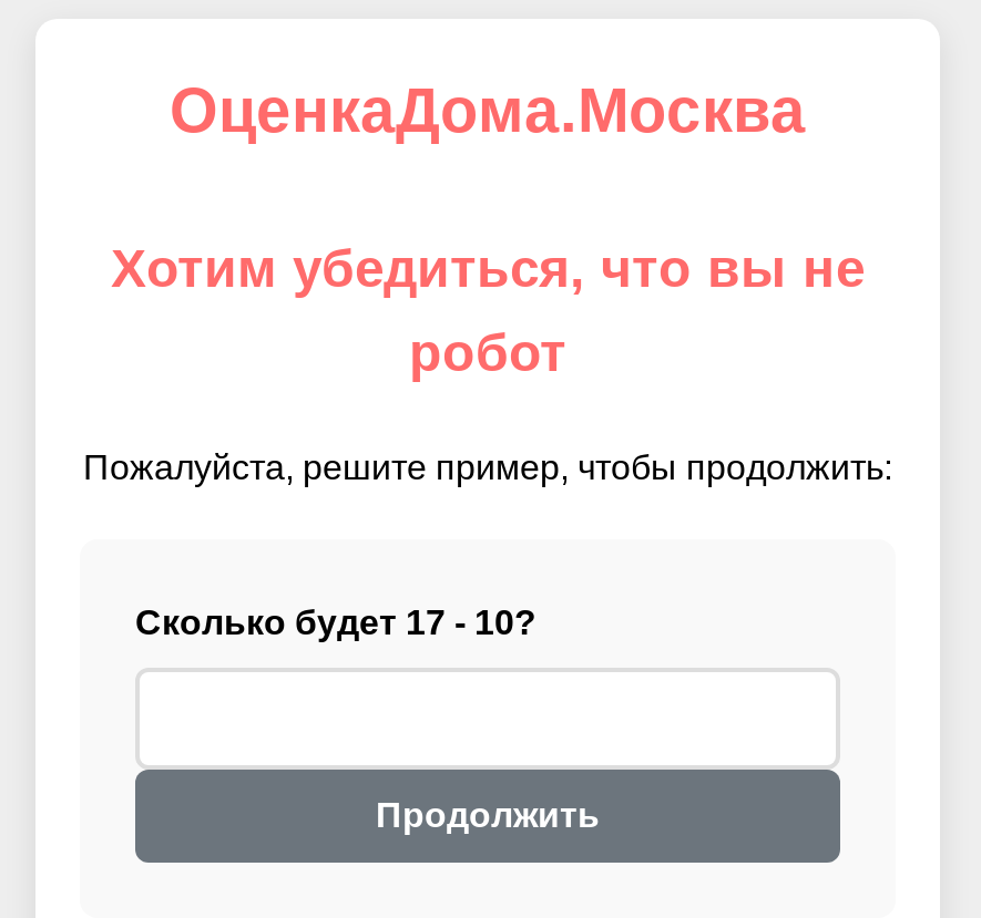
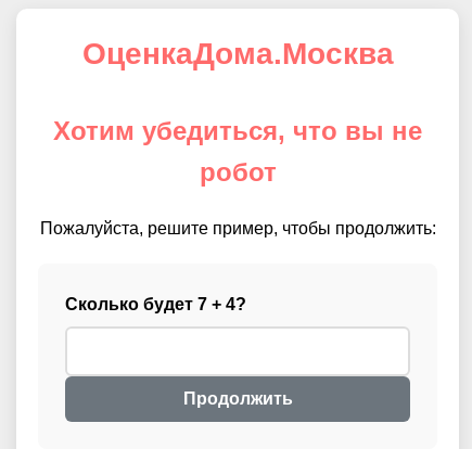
- Сколько будет 17 - 10?
+ Сколько будет 7 + 4?
